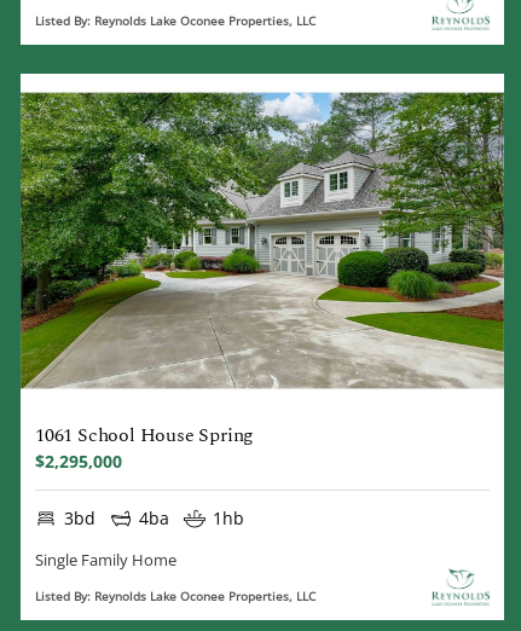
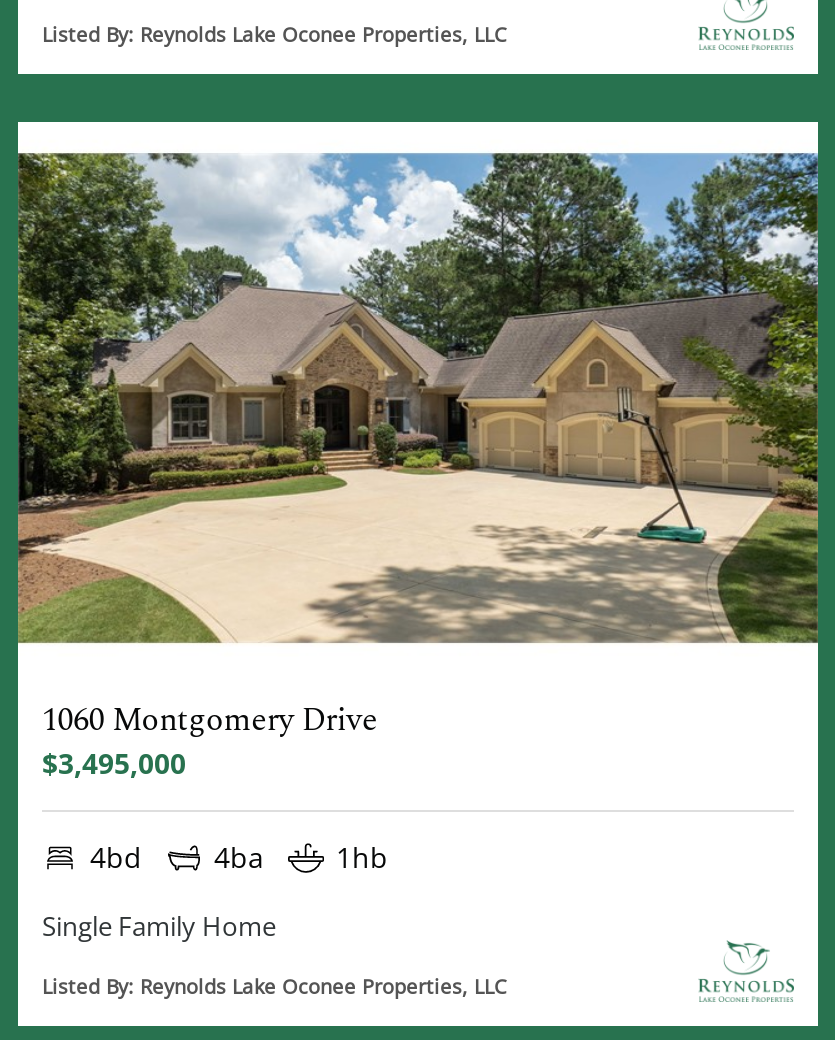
- [image]
- 1061 School House Spring
- $2,295,000
+ [image]
+ 1060 Montgomery Drive
+ $3,495,000

- 3bd 4ba 1hb
+ 4bd 4ba 1hb
